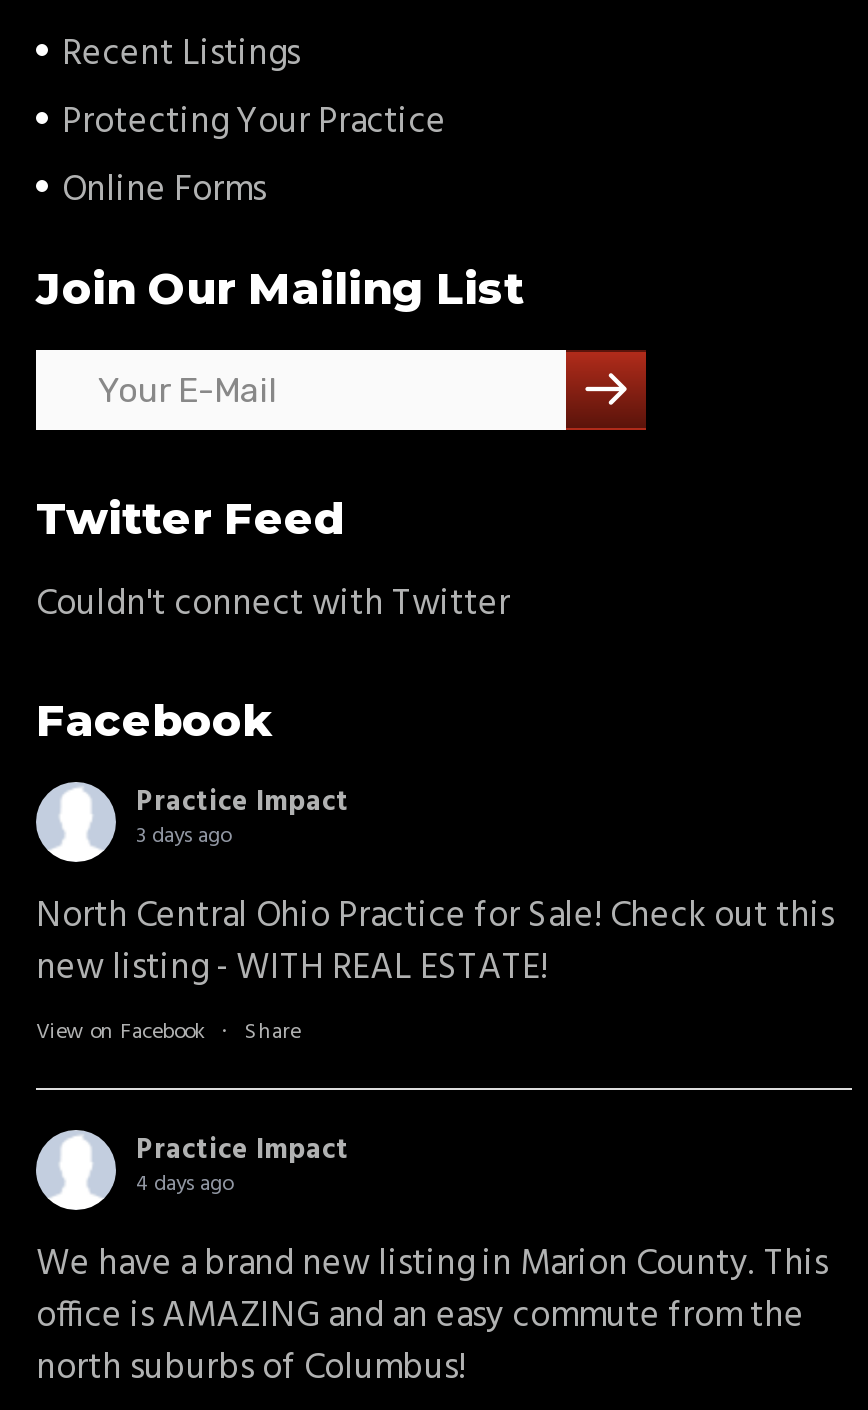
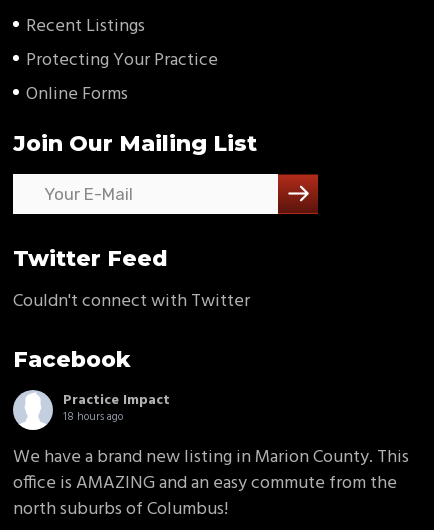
- 3 days ago
- North Central Ohio Practice for Sale! Check out this
- new listing - WITH REAL ESTATE!
- View on Facebook · Share
- Practice Impact
- 4 days ago
+ 18 hours ago
